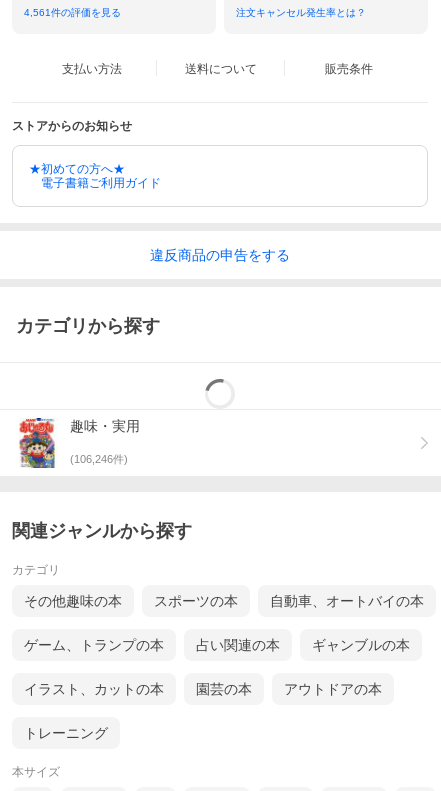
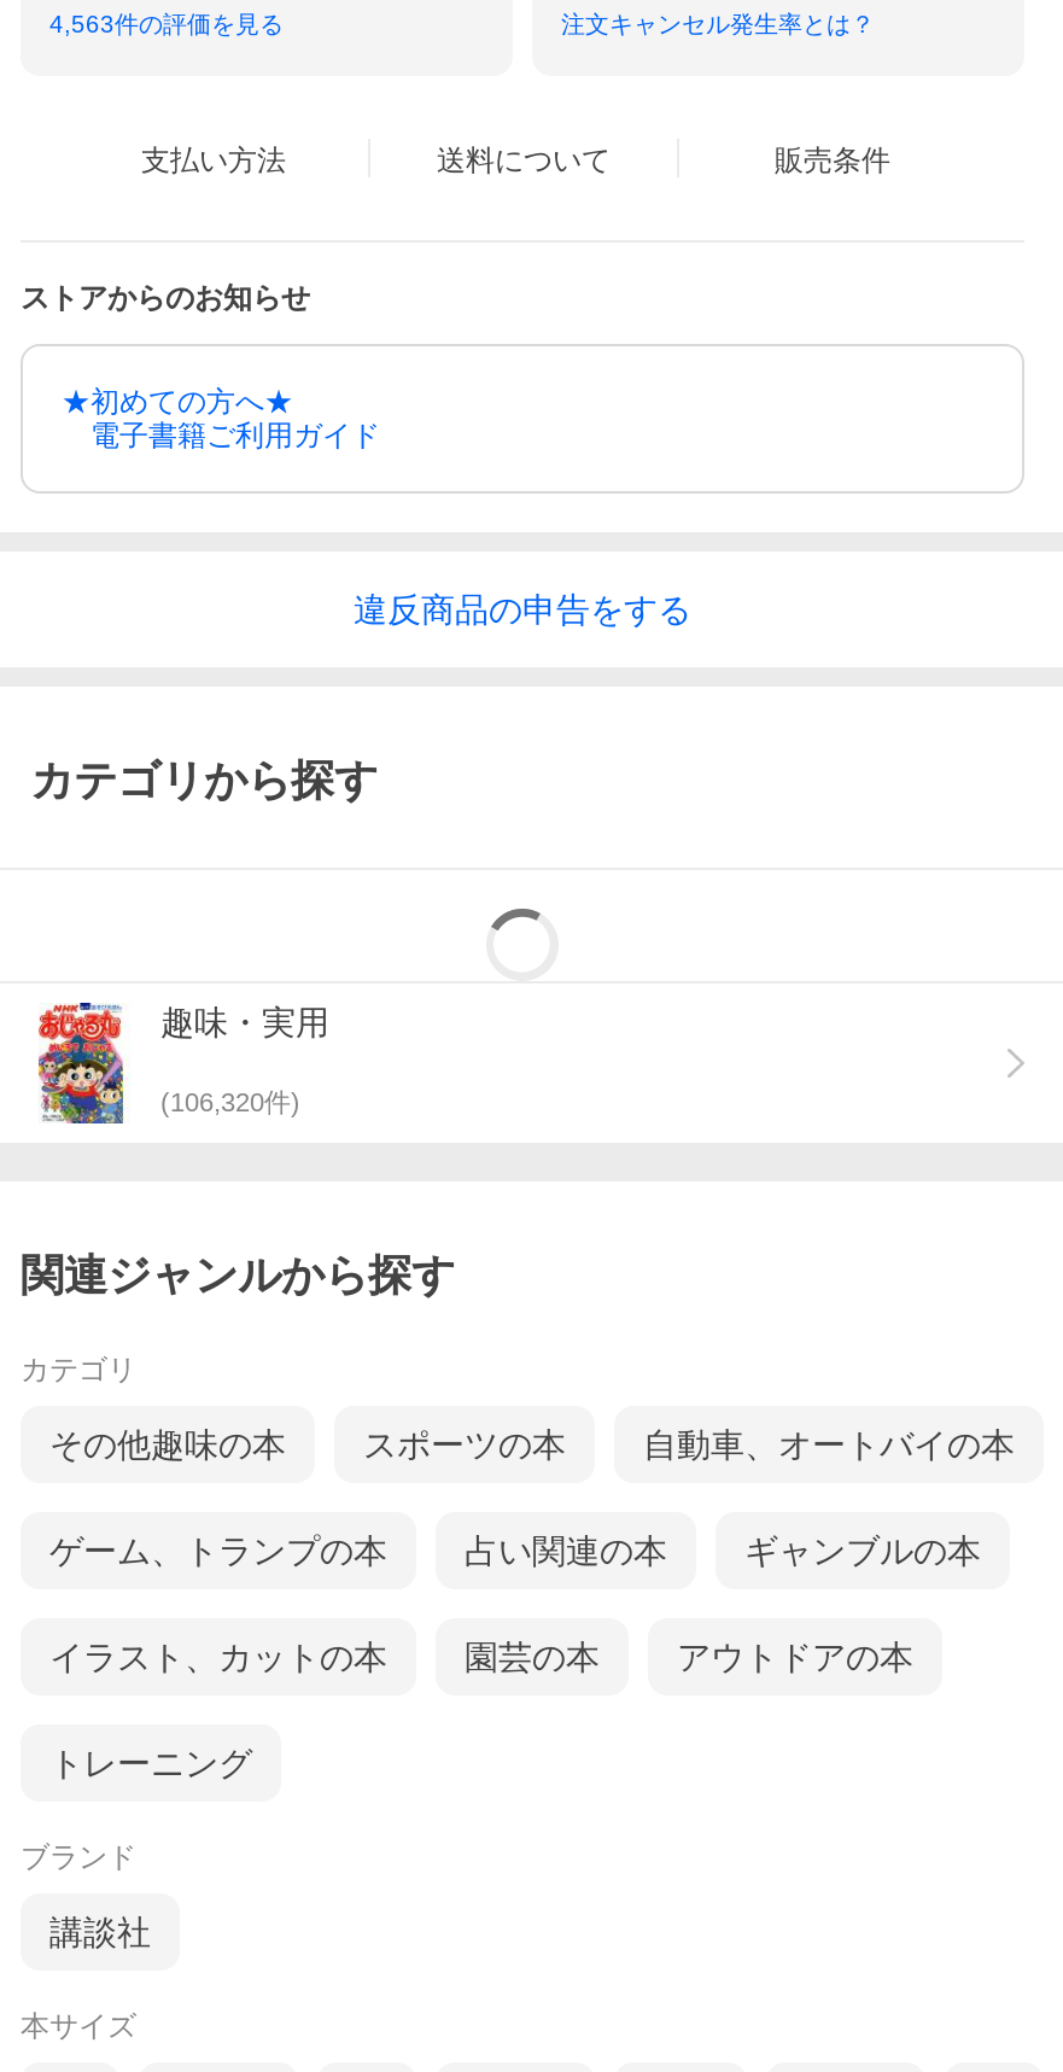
- 4,561件の評価を見る
+ 4,563件の評価を見る

- (106,246件)
+ (106,320件)

+ ブランド
+ 講談社
